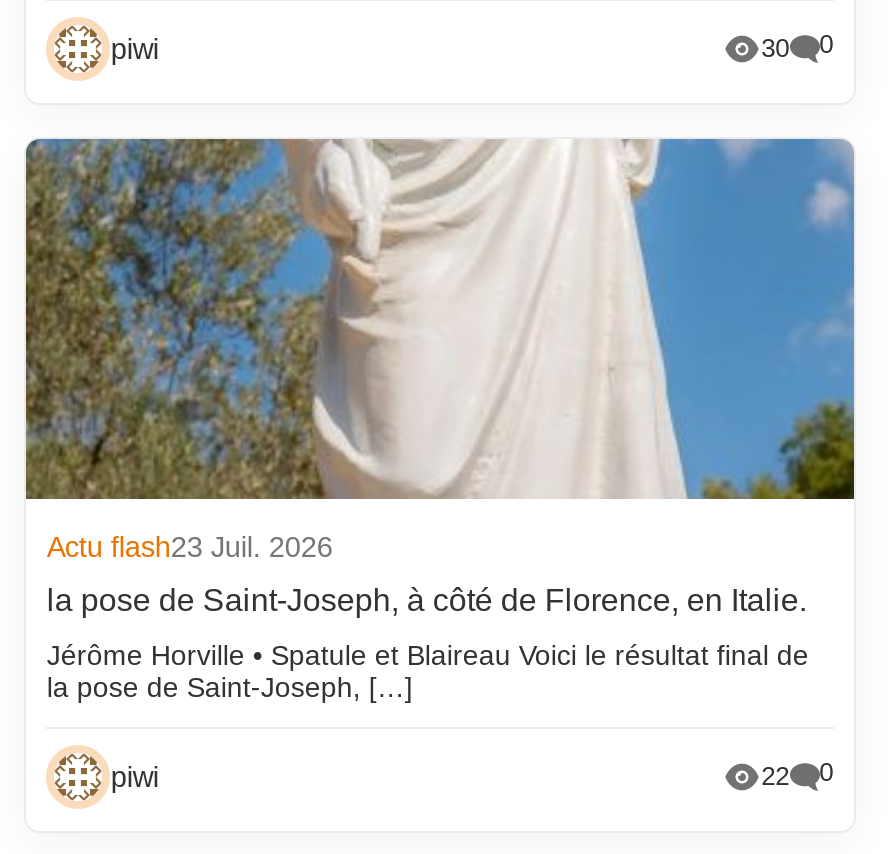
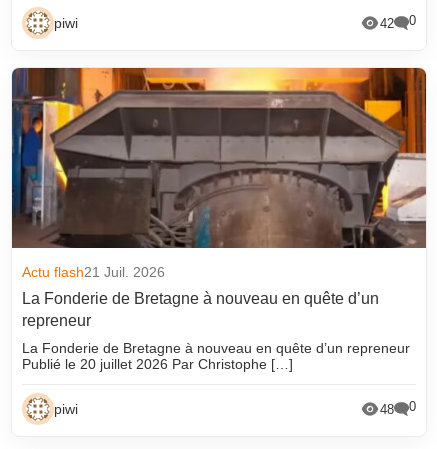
- 30 0
+ 42 0

- [image]
- Actu flash23 Juil. 2026
+ [image]
+ Actu flash21 Juil. 2026

- la pose de Saint-Joseph, à côté de Florence, en Italie.
+ La Fonderie de Bretagne à nouveau en quête d’un
+ repreneur

- Jérôme Horville • Spatule et Blaireau Voici le résultat final de
- la pose de Saint-Joseph, […]
+ La Fonderie de Bretagne à nouveau en quête d’un repreneur
+ Publié le 20 juillet 2026 Par Christophe […]

- 22 0
+ 48 0
